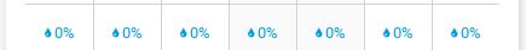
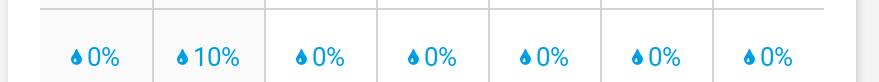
- 0%
+ 10%
